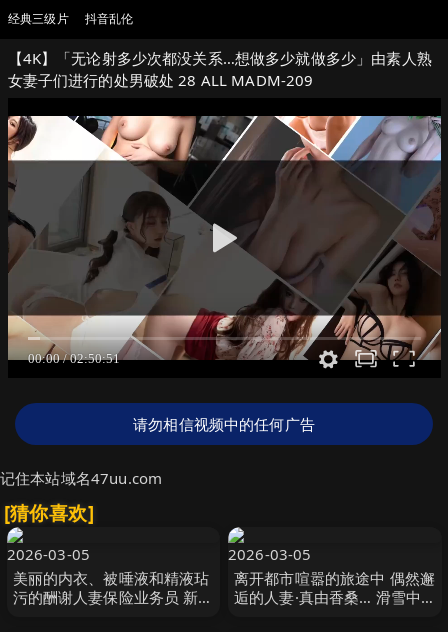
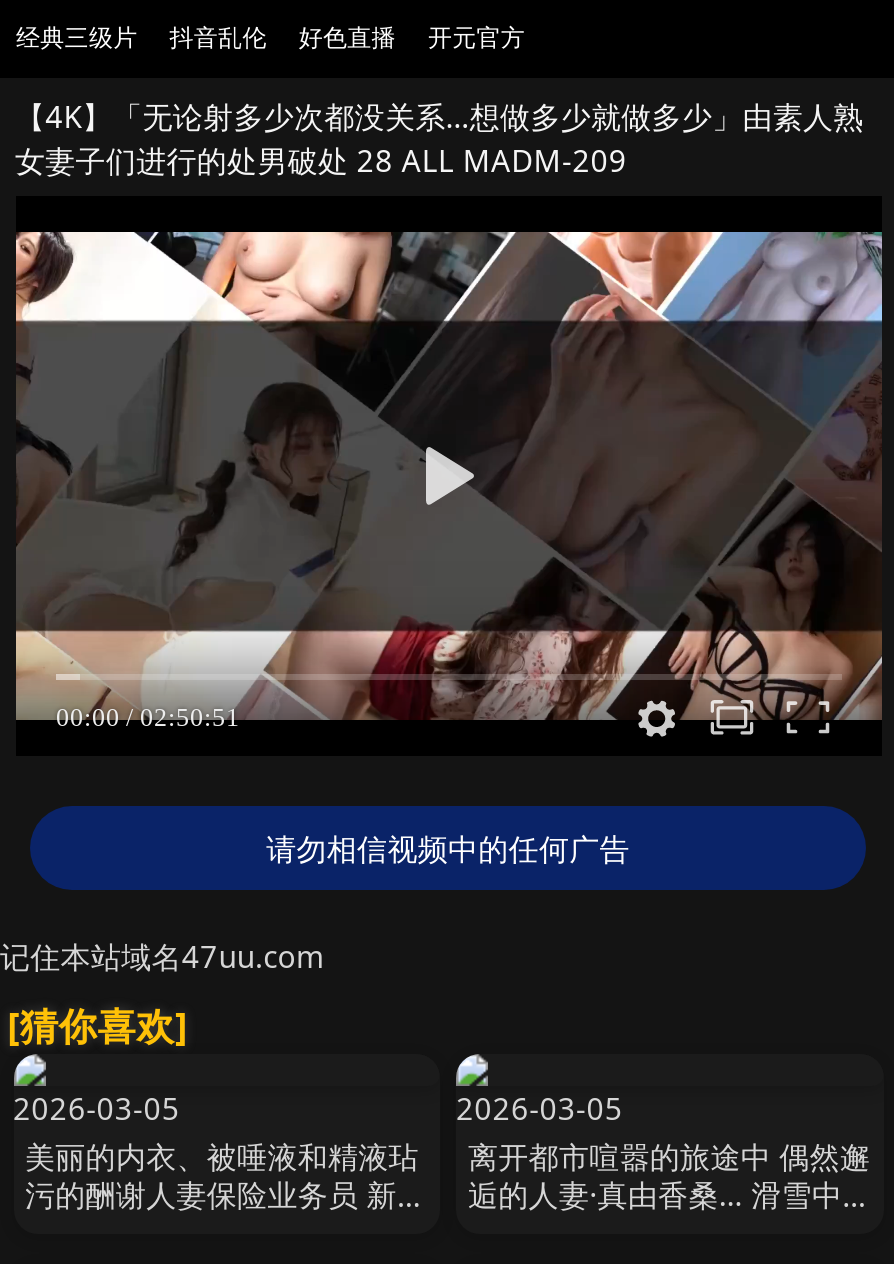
+ 好色直播
+ 开元官方
